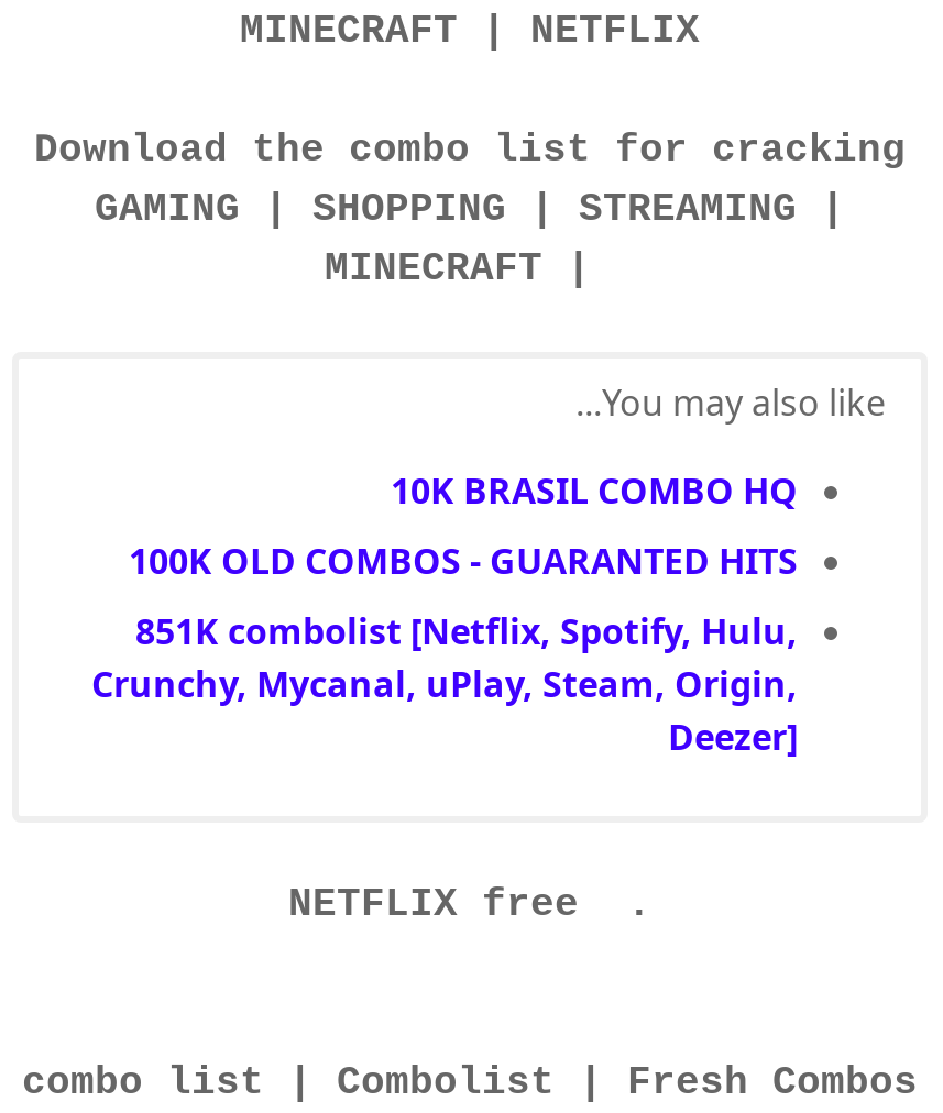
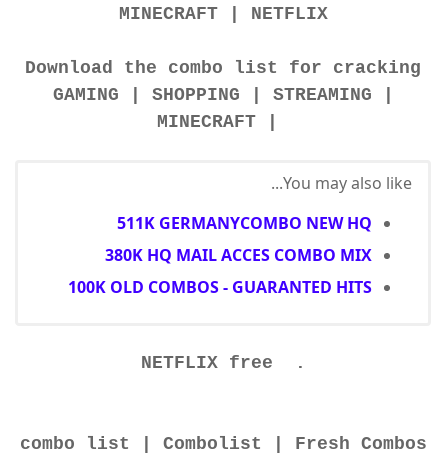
- 10K BRASIL COMBO HQ
+ 511K GERMANYCOMBO NEW HQ
+ 380K HQ MAIL ACCES COMBO MIX

moved down: 100K OLD COMBOS - GUARANTED HITS

- 851K combolist [Netflix, Spotify, Hulu,
- Crunchy, Mycanal, uPlay, Steam, Origin,
- Deezer]
